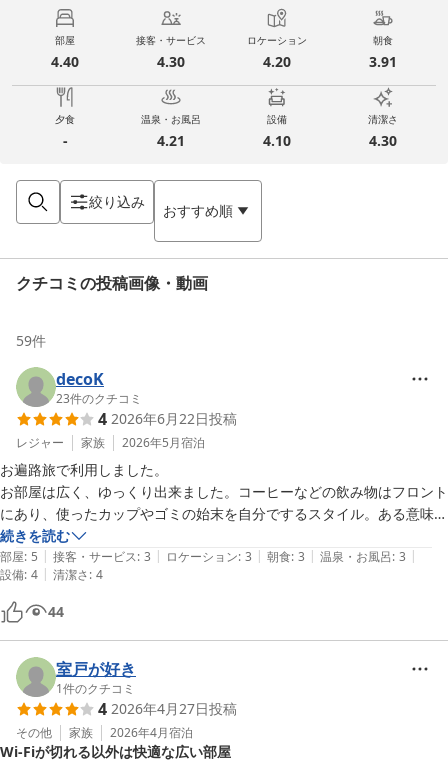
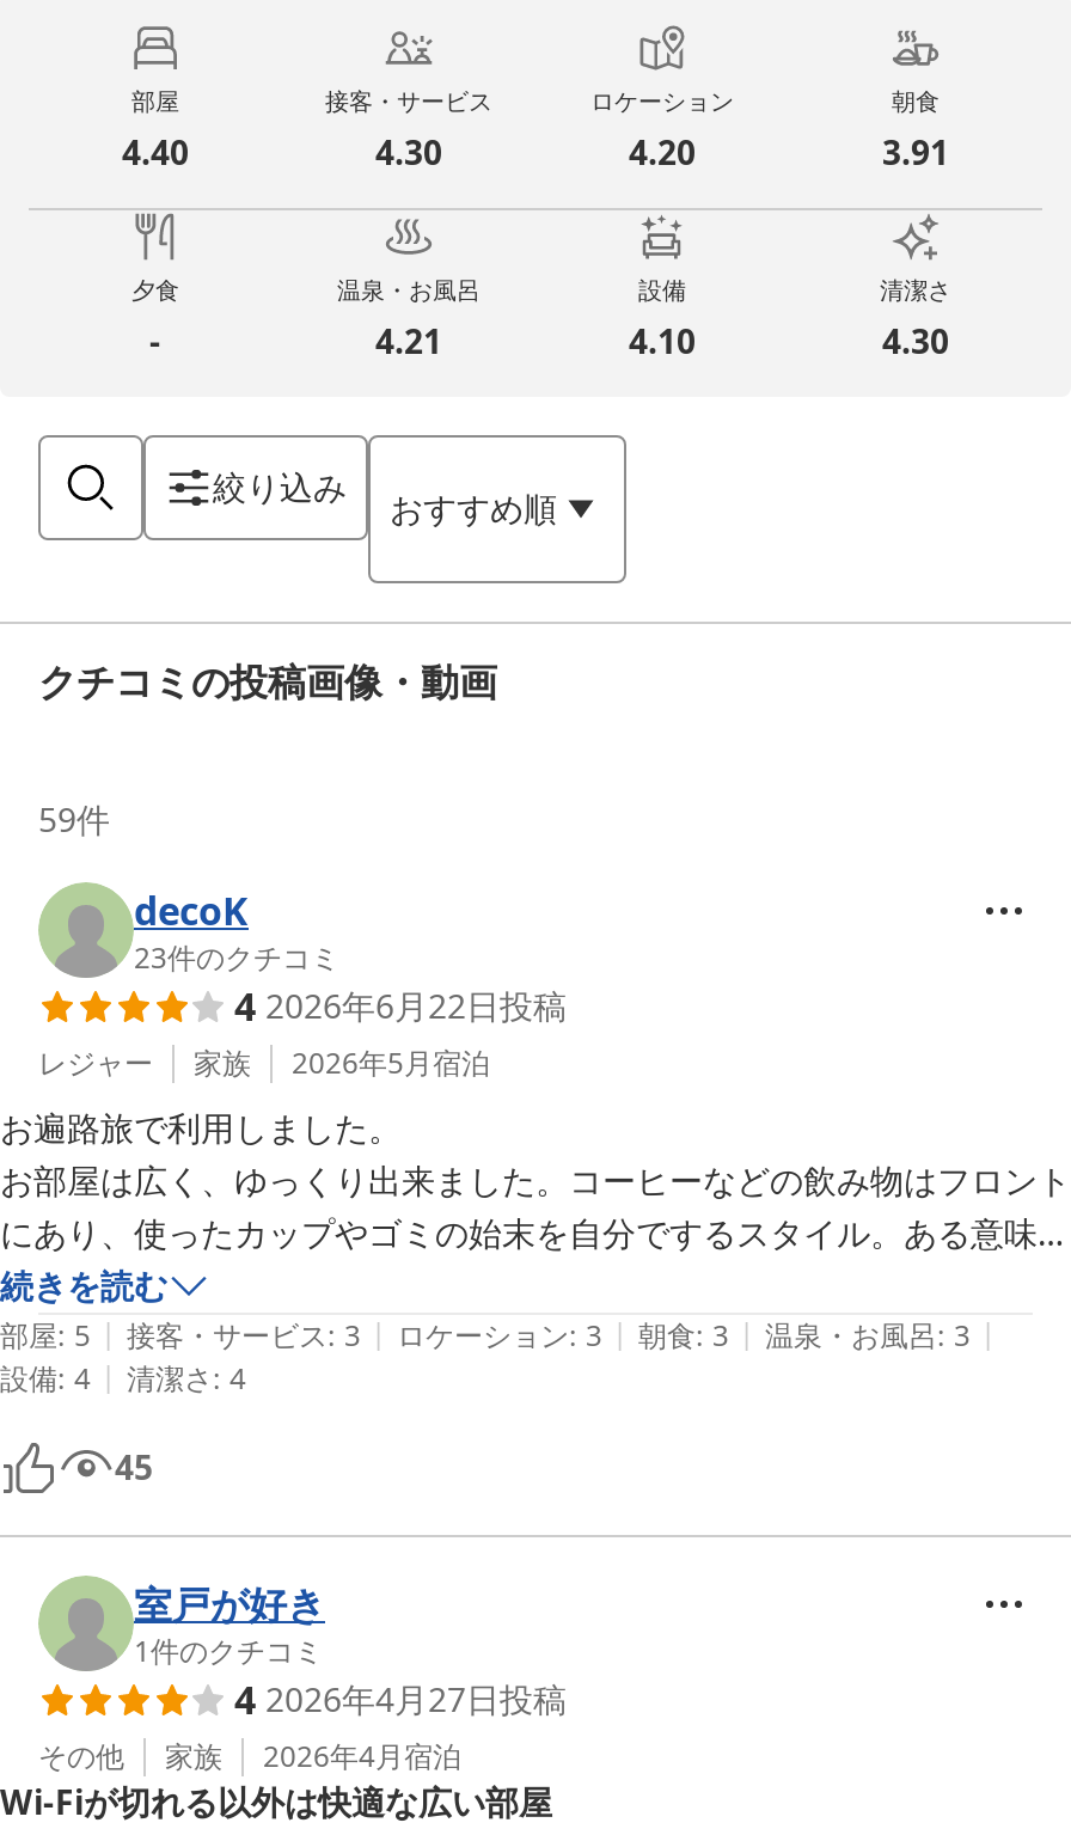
- 44
+ 45
